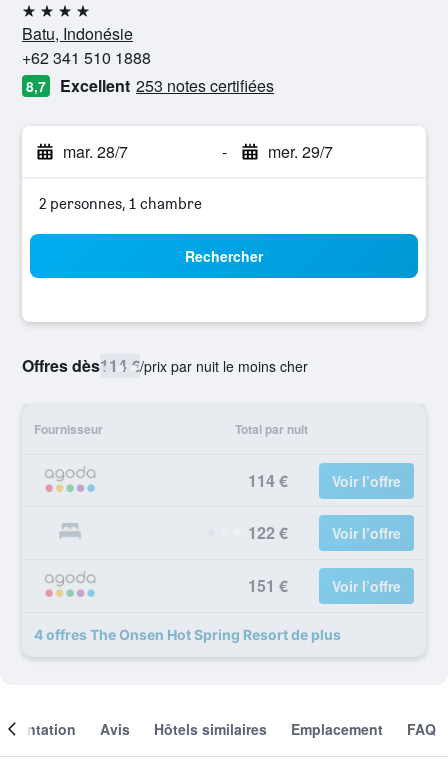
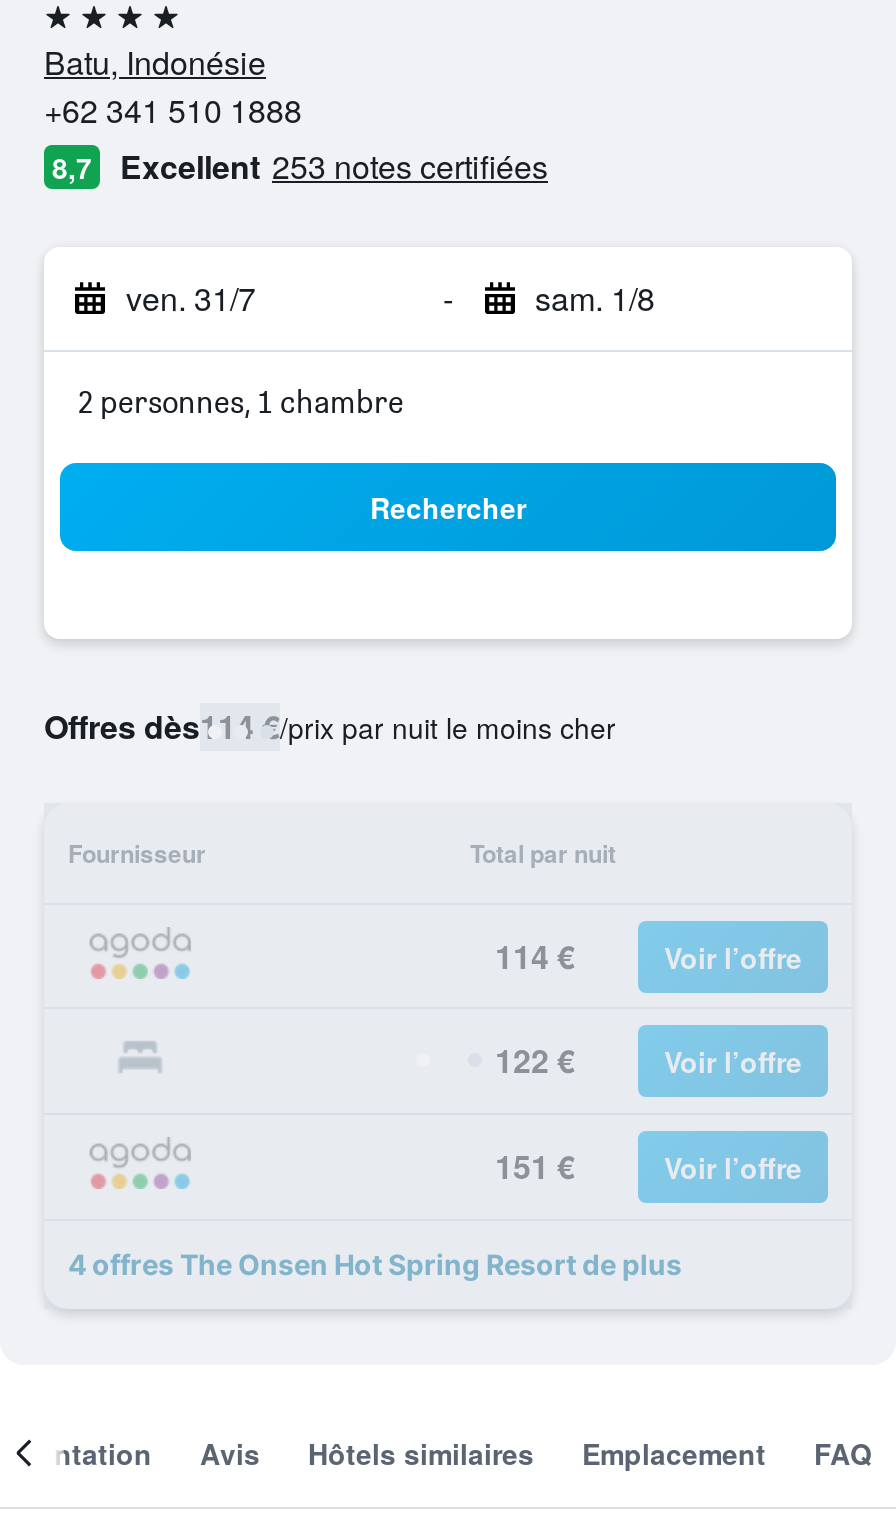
- mar. 28/7
+ ven. 31/7

- mer. 29/7
+ sam. 1/8
